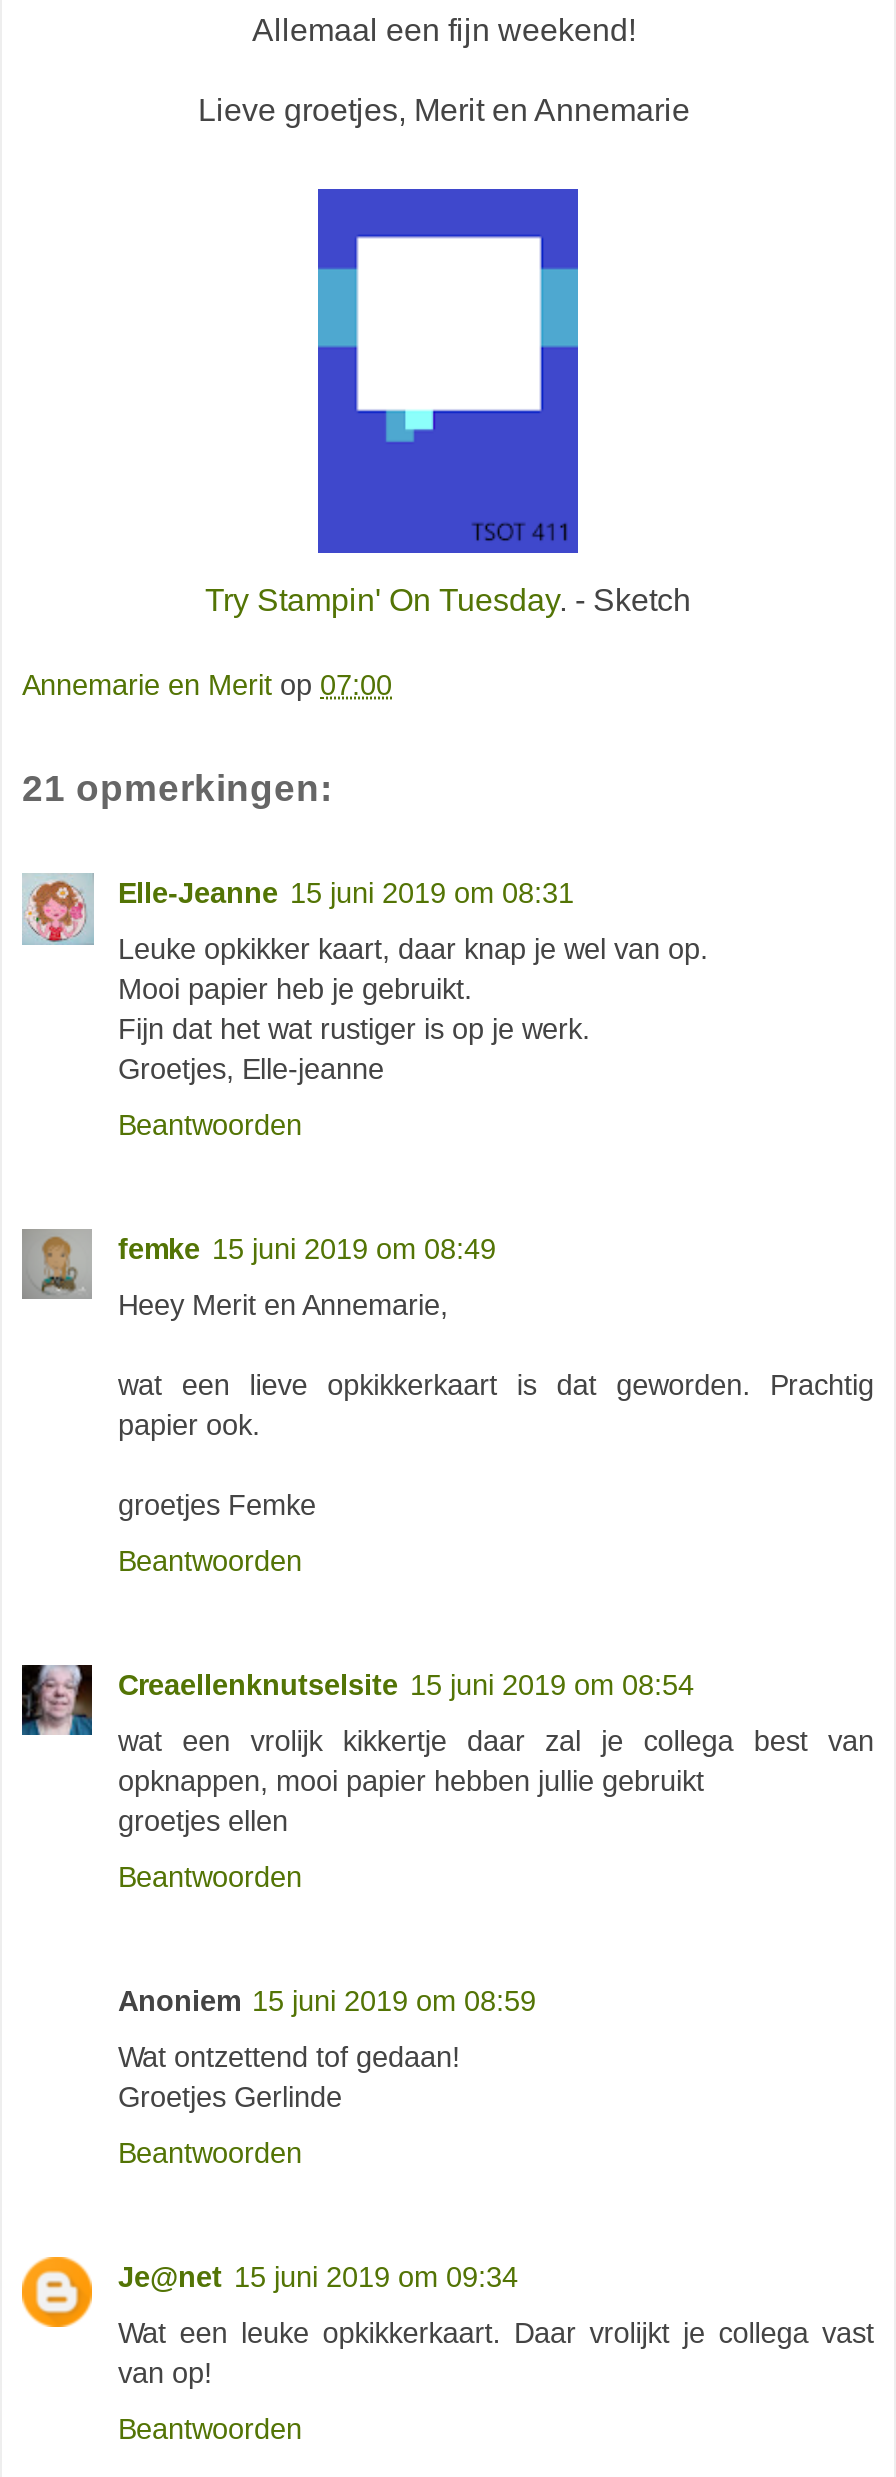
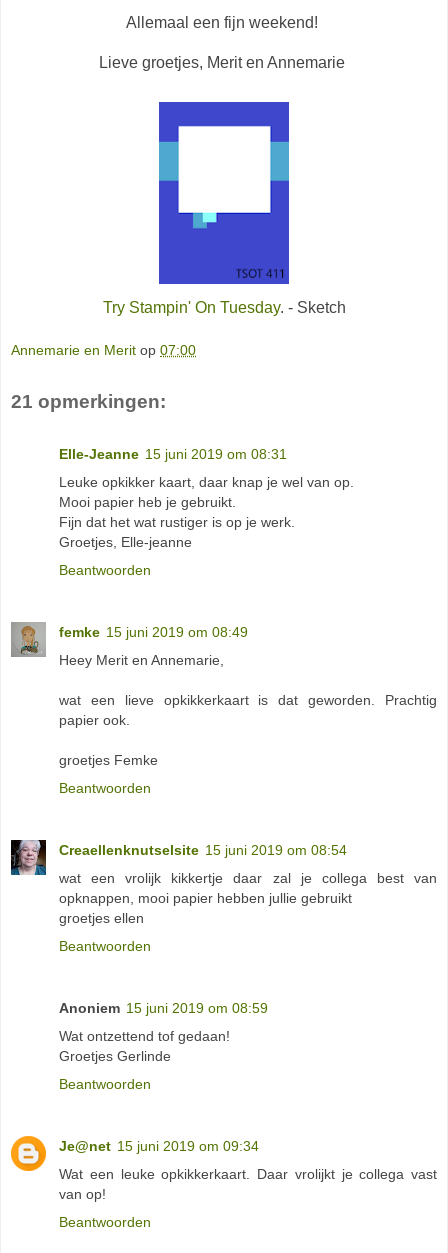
- [image]
